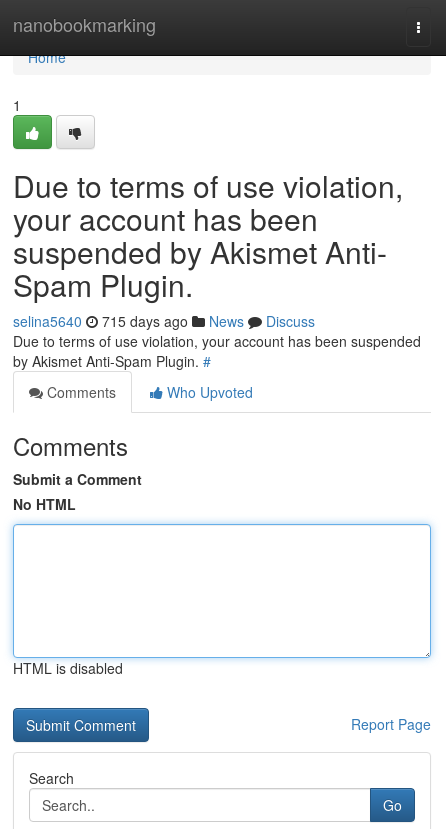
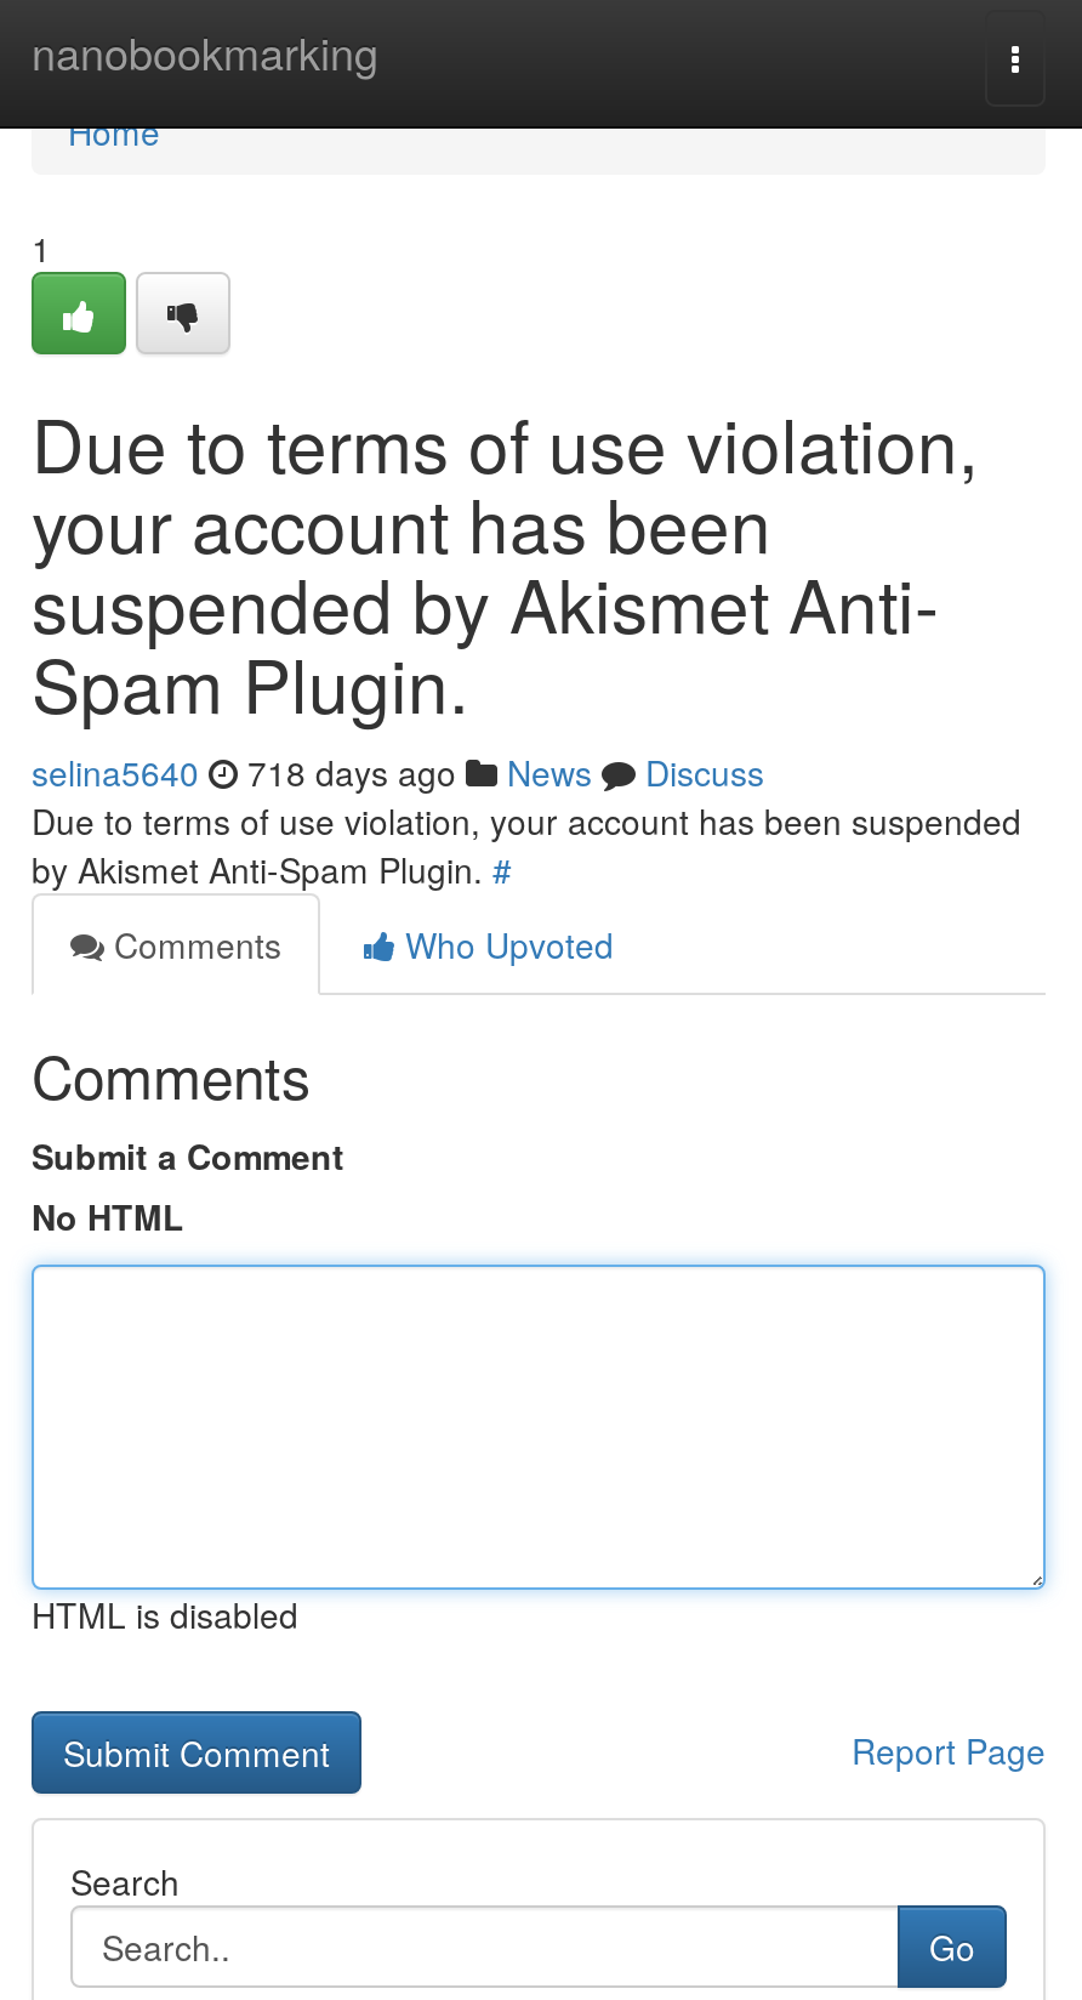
- selina5640 715 days ago News Discuss
+ selina5640 718 days ago News Discuss
